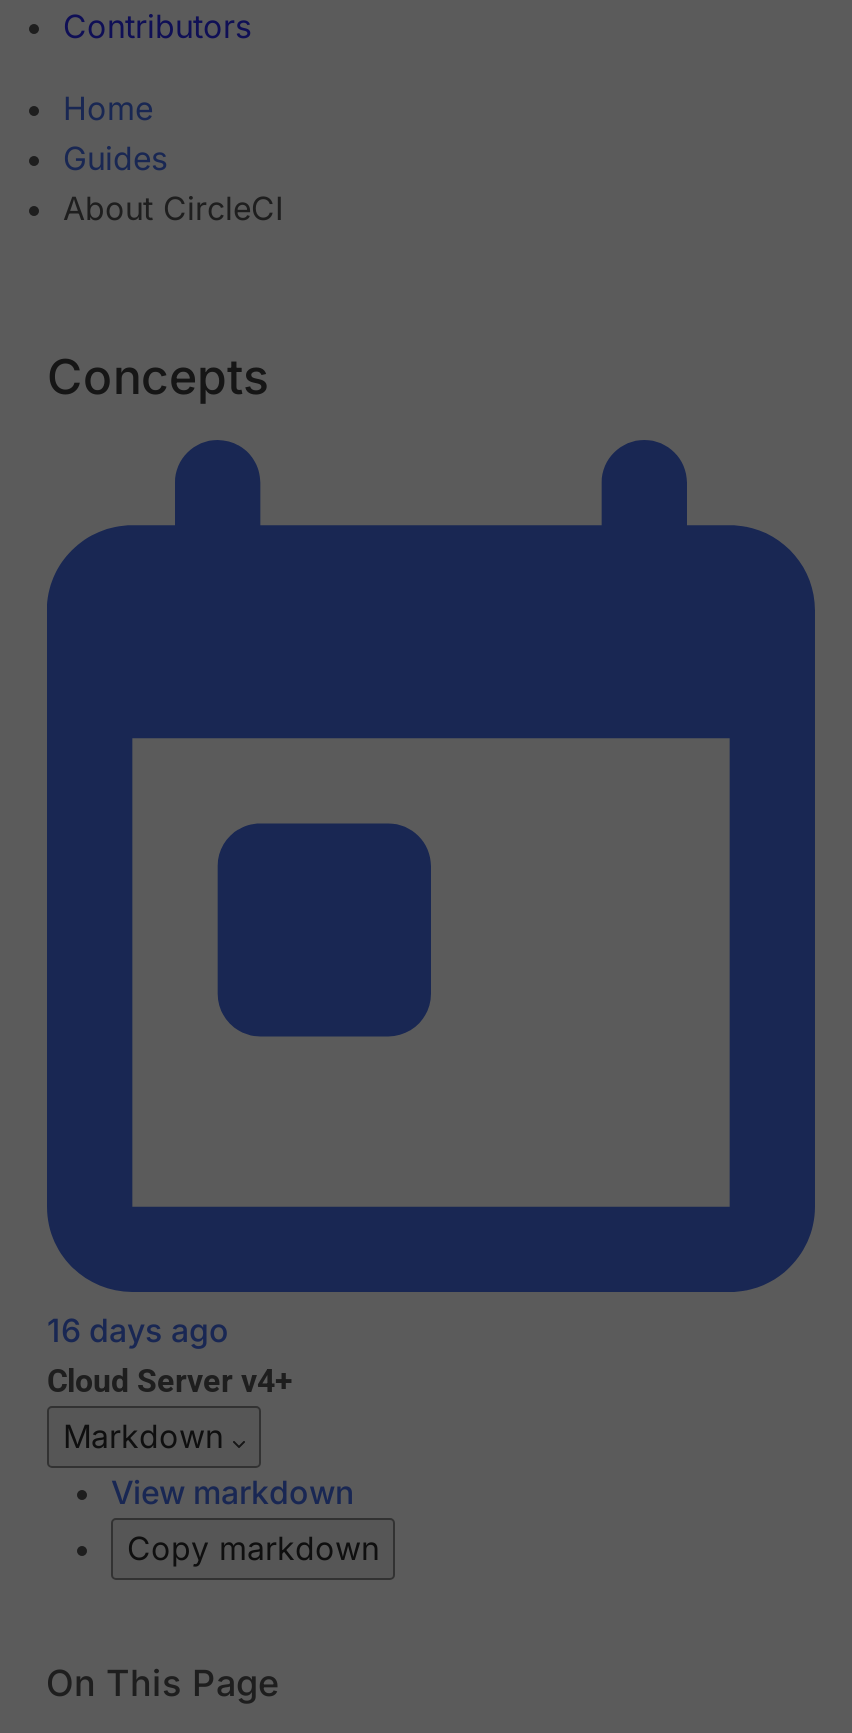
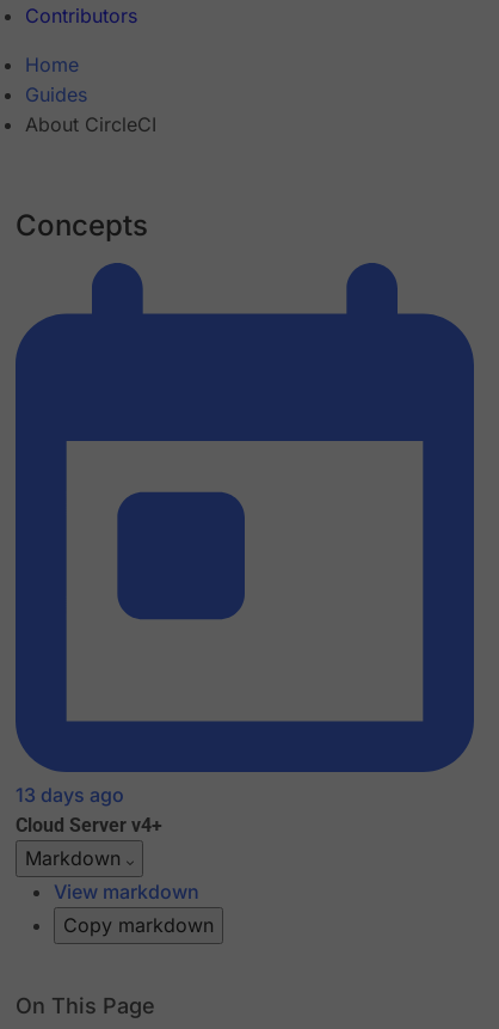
- 16 days ago
+ 13 days ago
